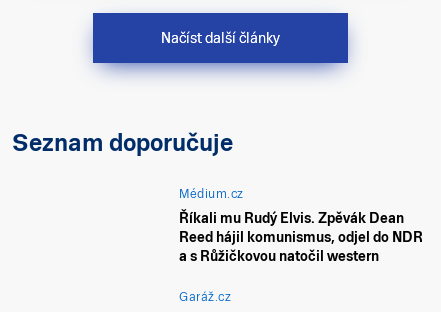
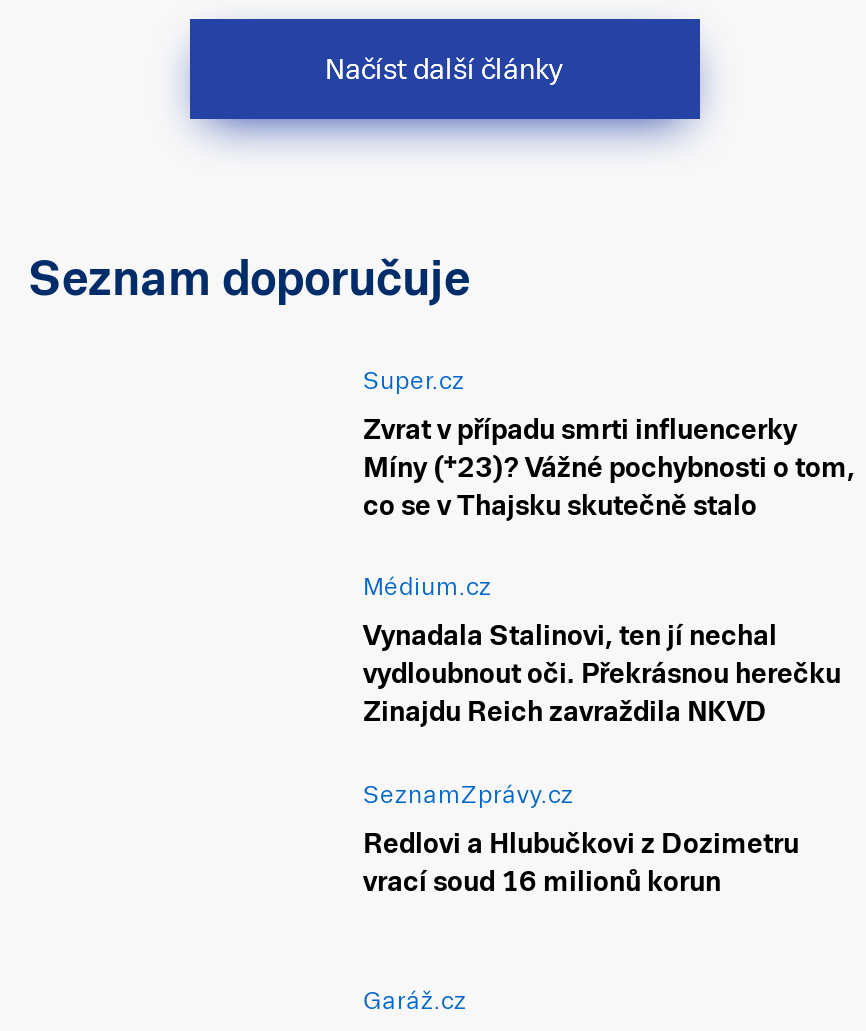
+ Super.cz
+ Zvrat v případu smrti influencerky
+ Míny (†23)? Vážné pochybnosti o tom,
+ co se v Thajsku skutečně stalo

- Říkali mu Rudý Elvis. Zpěvák Dean
- Reed hájil komunismus, odjel do NDR
- a s Růžičkovou natočil western
+ Vynadala Stalinovi, ten jí nechal
+ vydloubnout oči. Překrásnou herečku
+ Zinajdu Reich zavraždila NKVD
+ SeznamZprávy.cz
+ Redlovi a Hlubučkovi z Dozimetru
+ vrací soud 16 milionů korun
